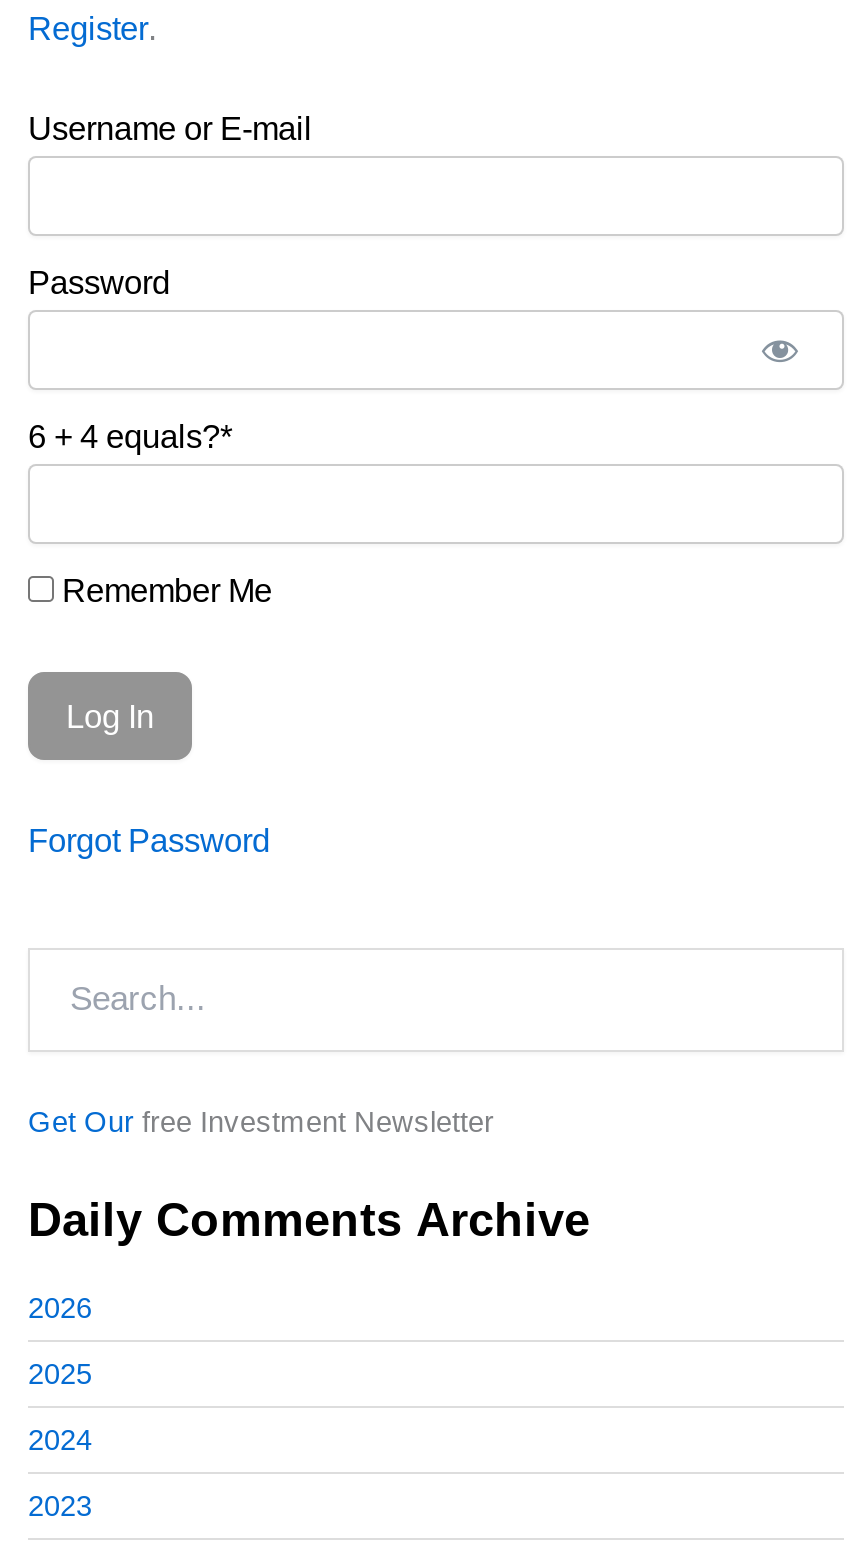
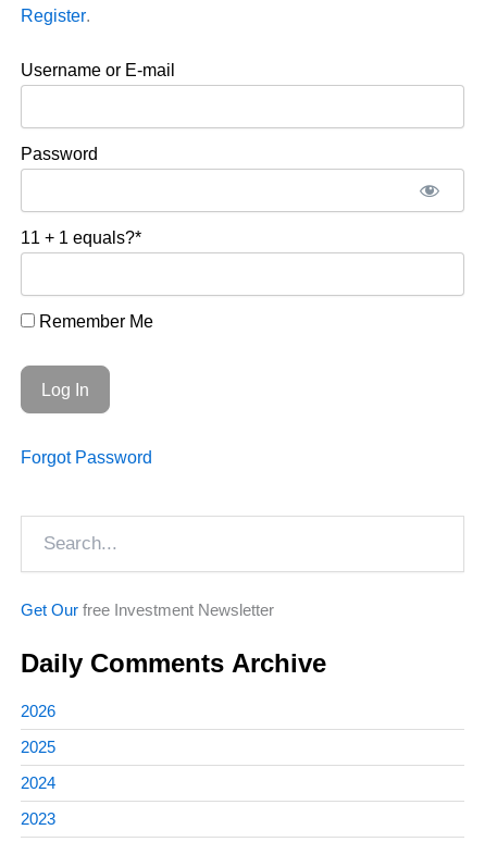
- 6 + 4 equals?*
+ 11 + 1 equals?*
